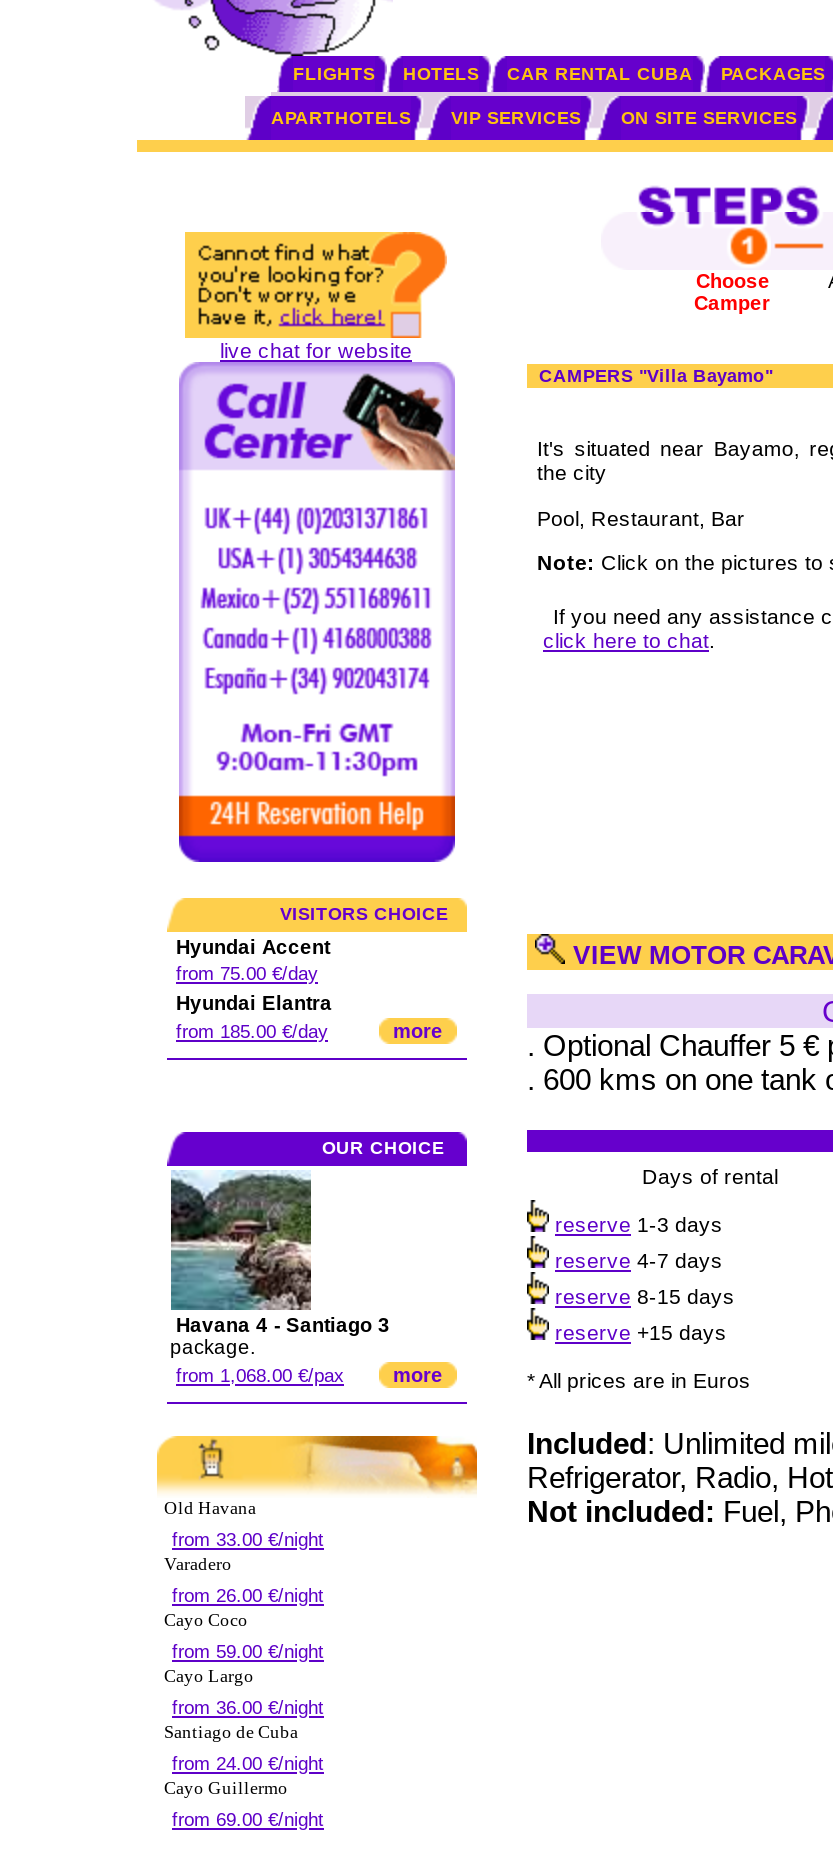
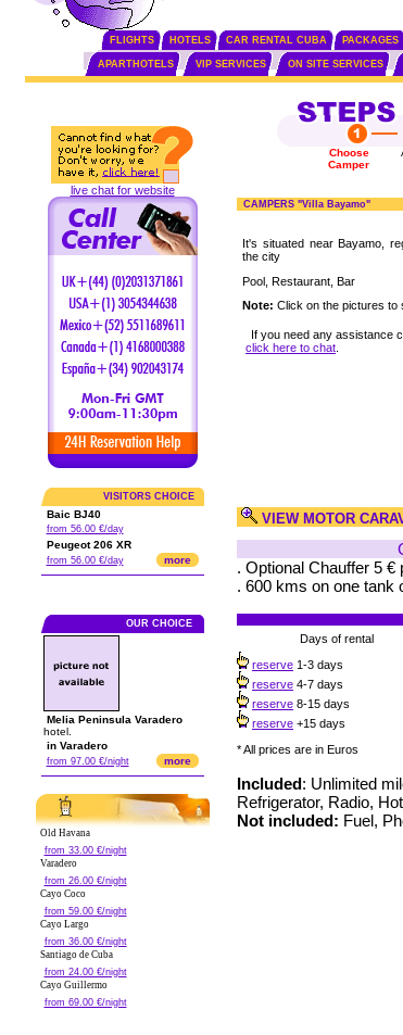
- Hyundai Accent
- from 75.00 €/day
- Hyundai Elantra
- from 185.00 €/day
+ Baic BJ40
+ from 56.00 €/day
+ Peugeot 206 XR
+ from 56.00 €/day

- [image]
- Havana 4 - Santiago 3
- package.
- from 1,068.00 €/pax
+ [image]
+ Melia Peninsula Varadero
+ hotel.
+ in Varadero
+ from 97.00 €/night
